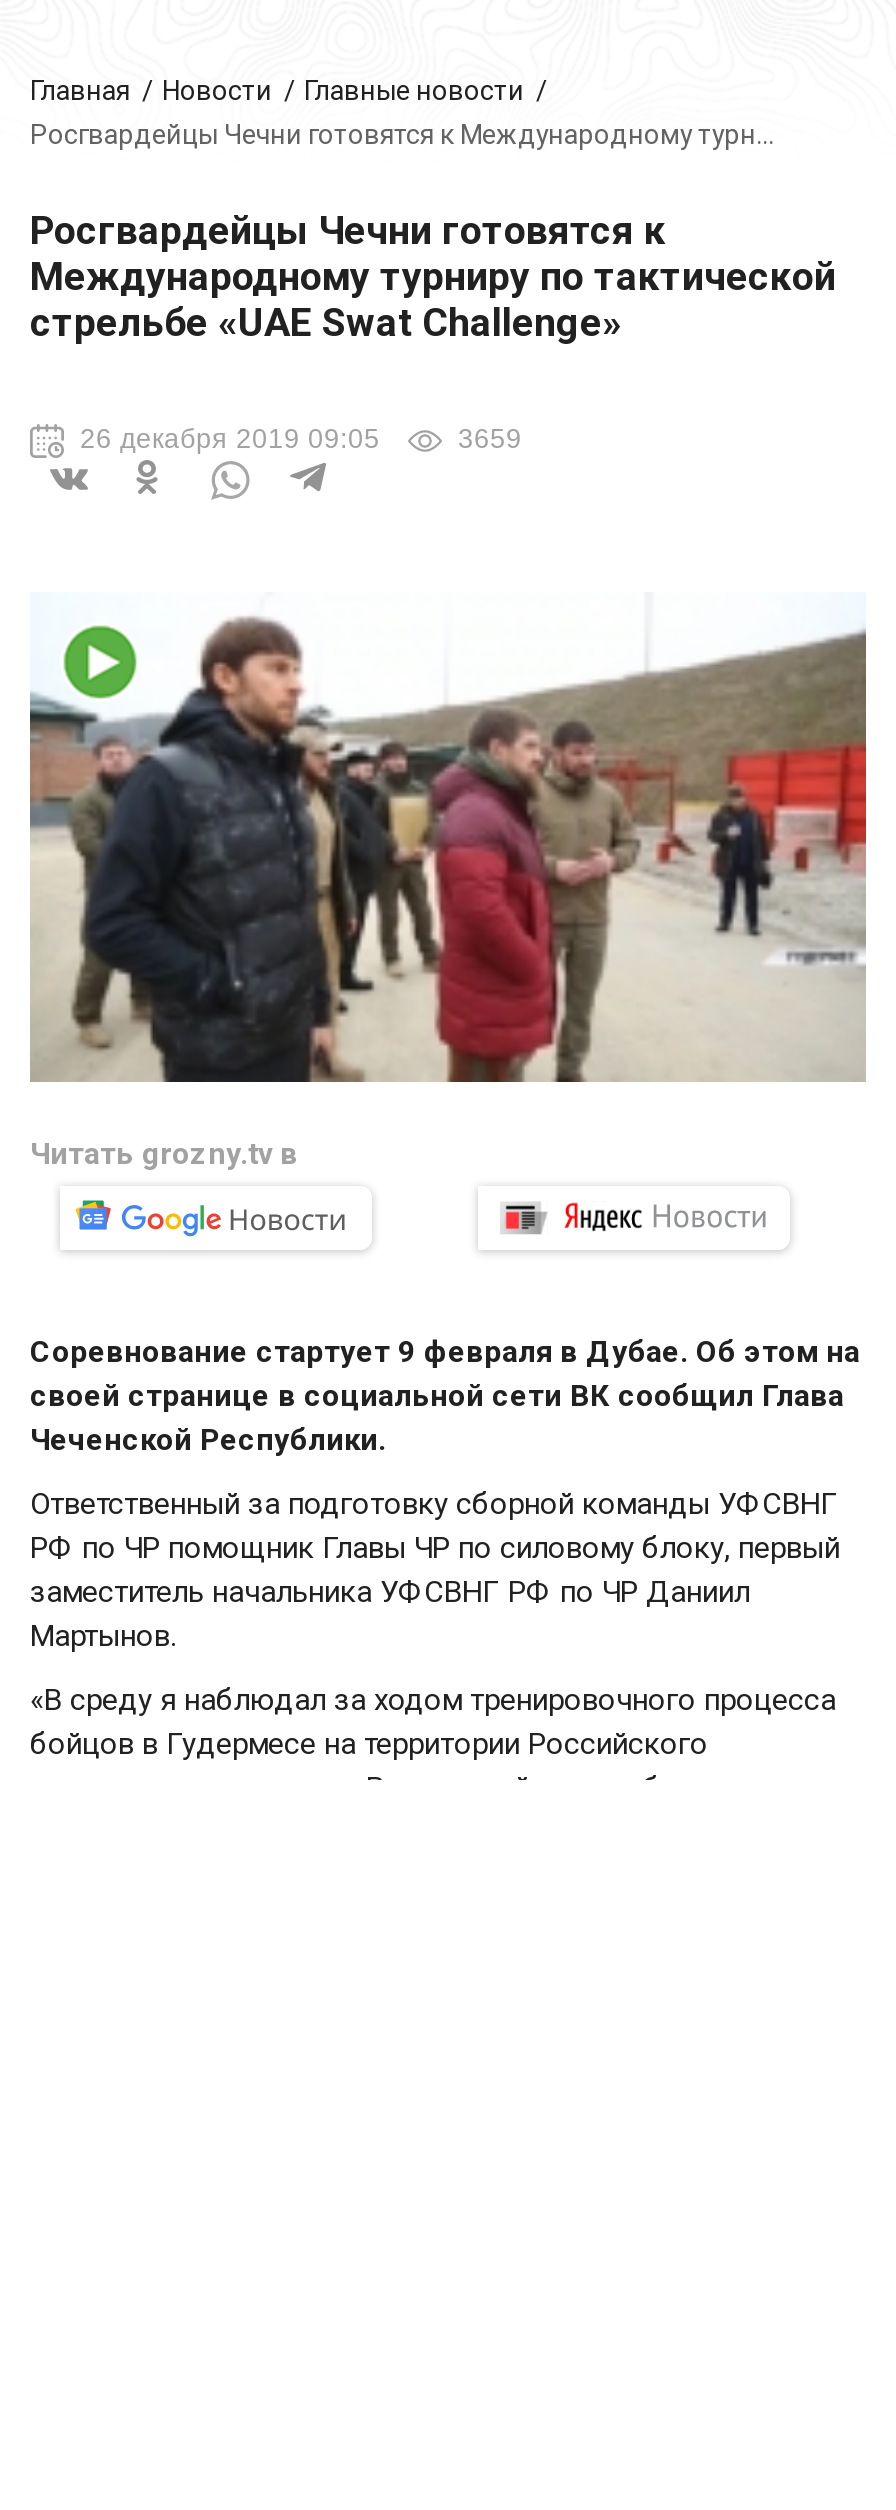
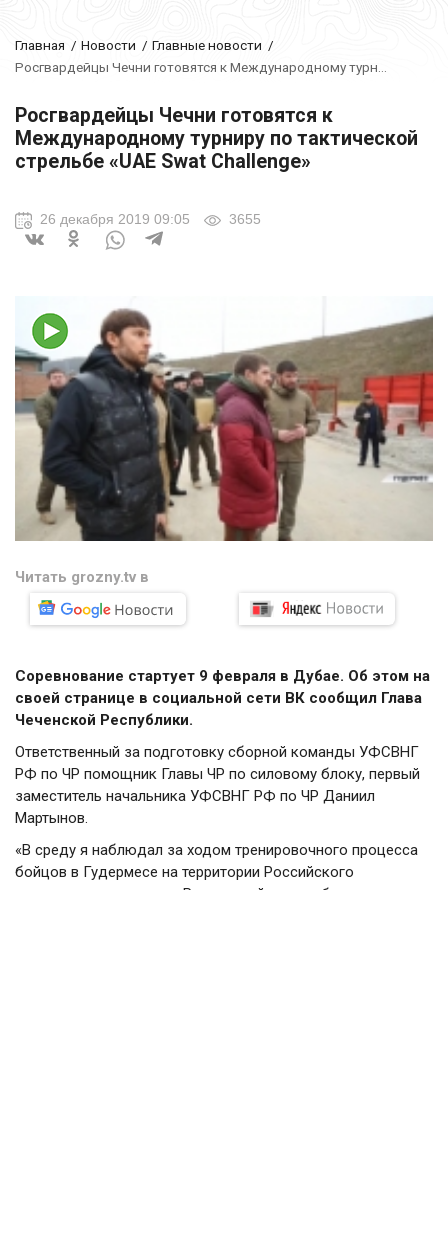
- 3659
+ 3655
